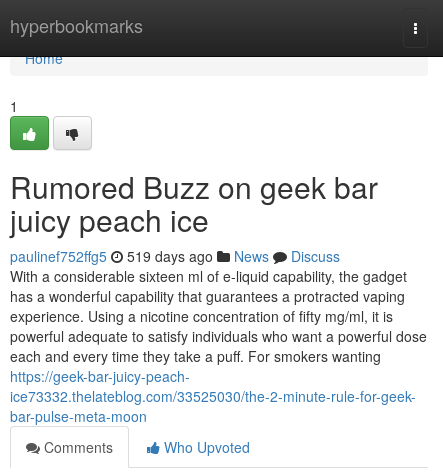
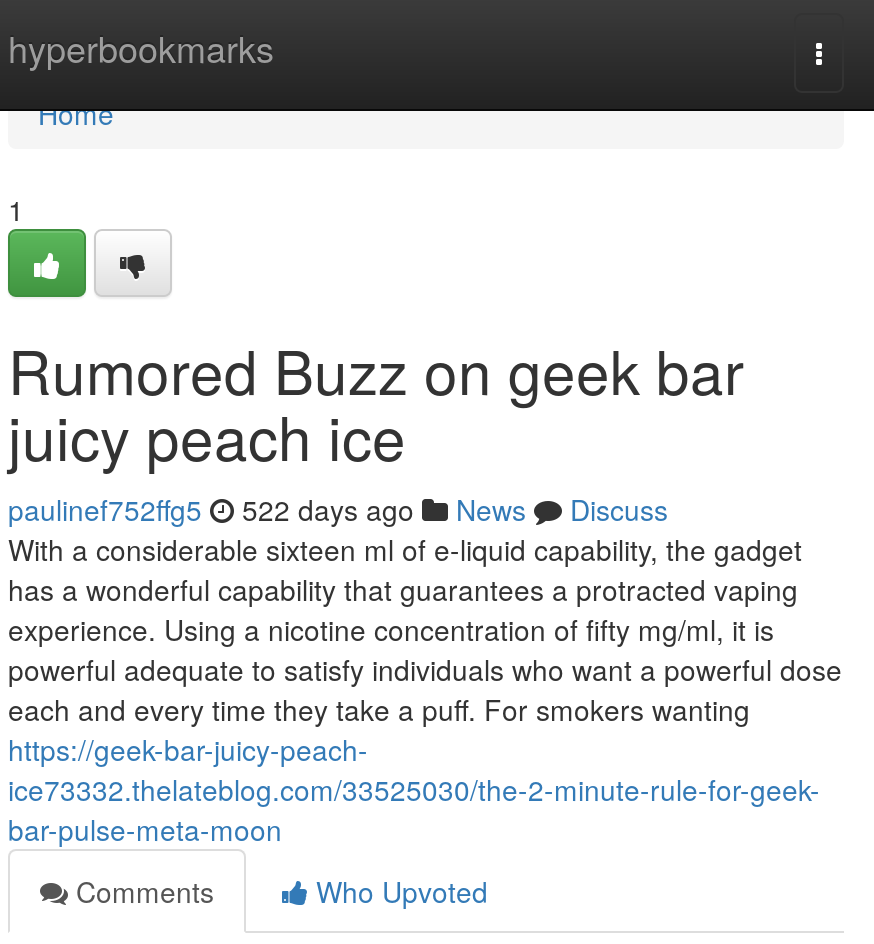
- paulinef752ffg5 519 days ago News Discuss
+ paulinef752ffg5 522 days ago News Discuss
